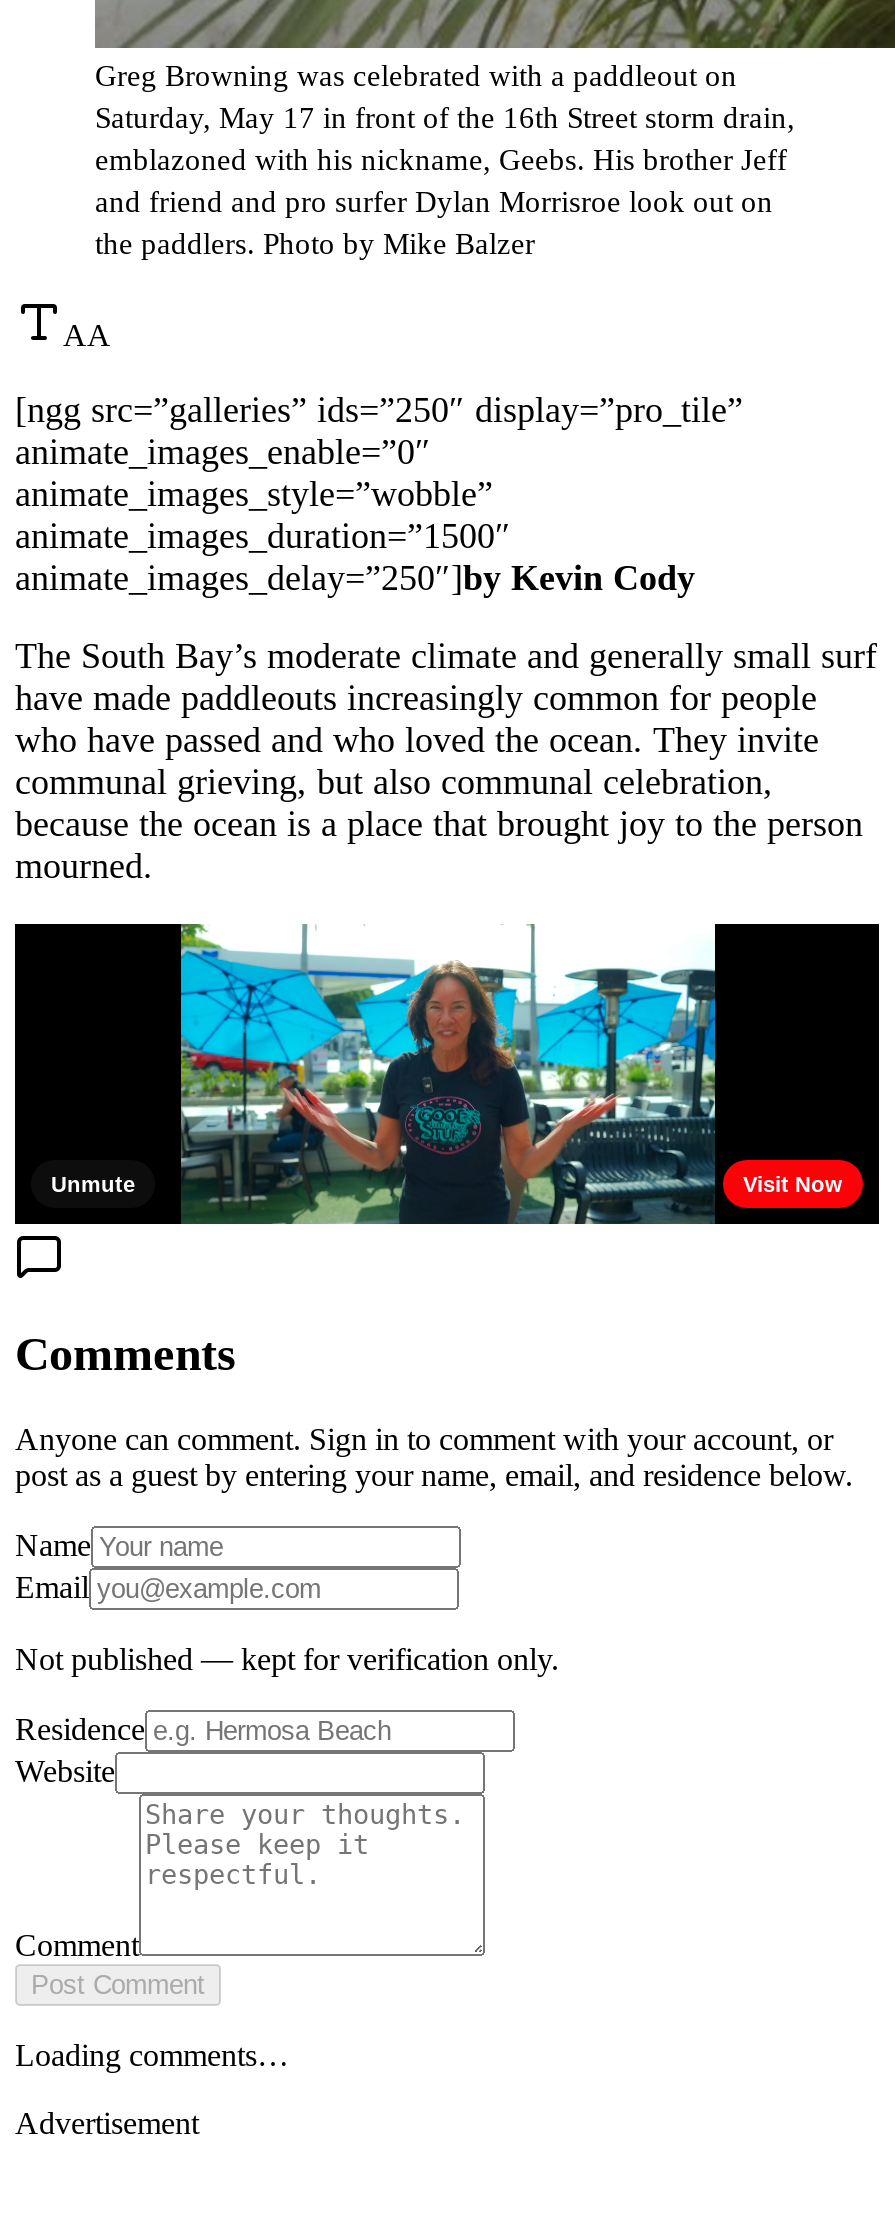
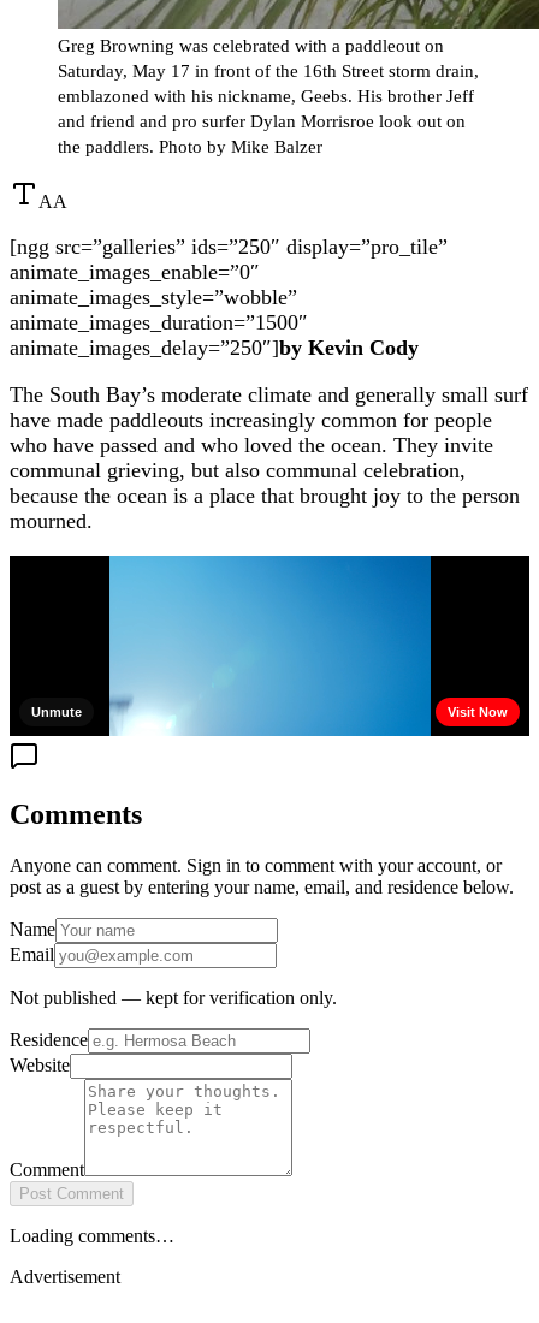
- [image]
+ [image]
